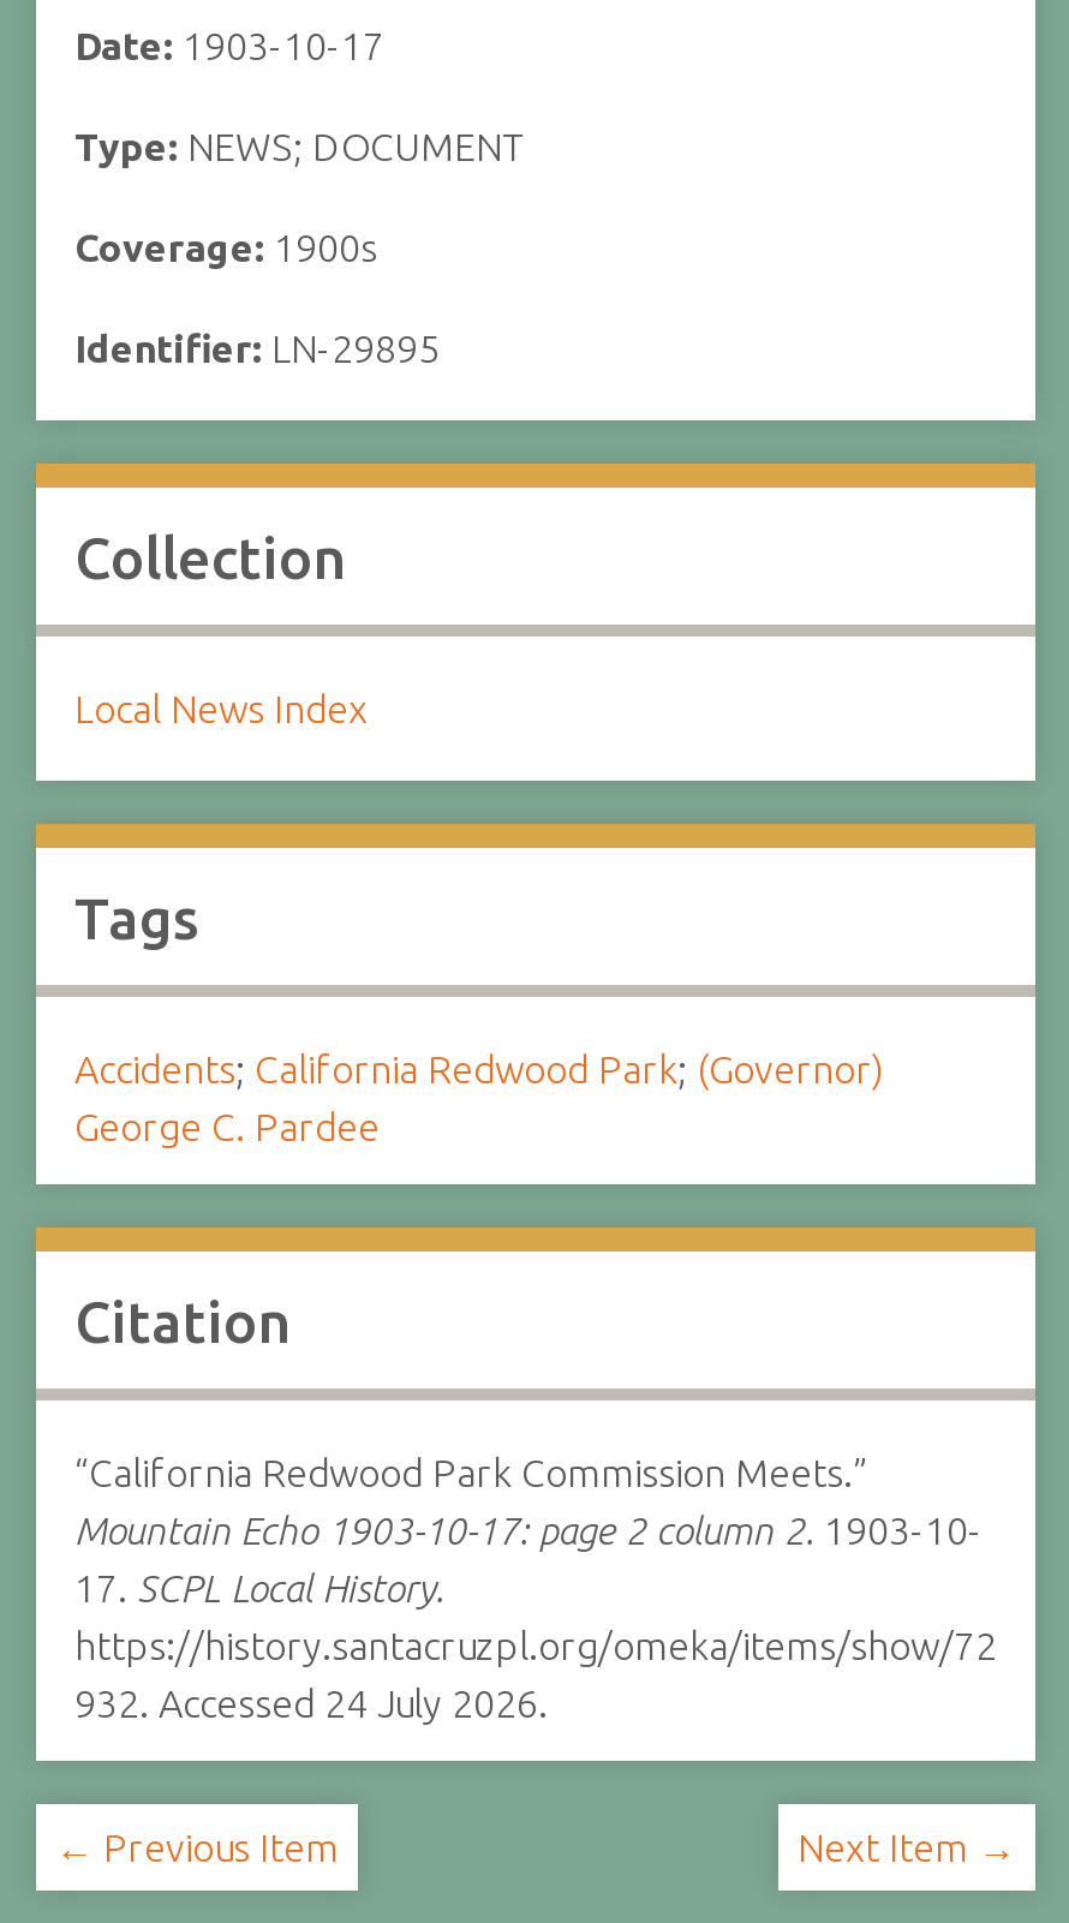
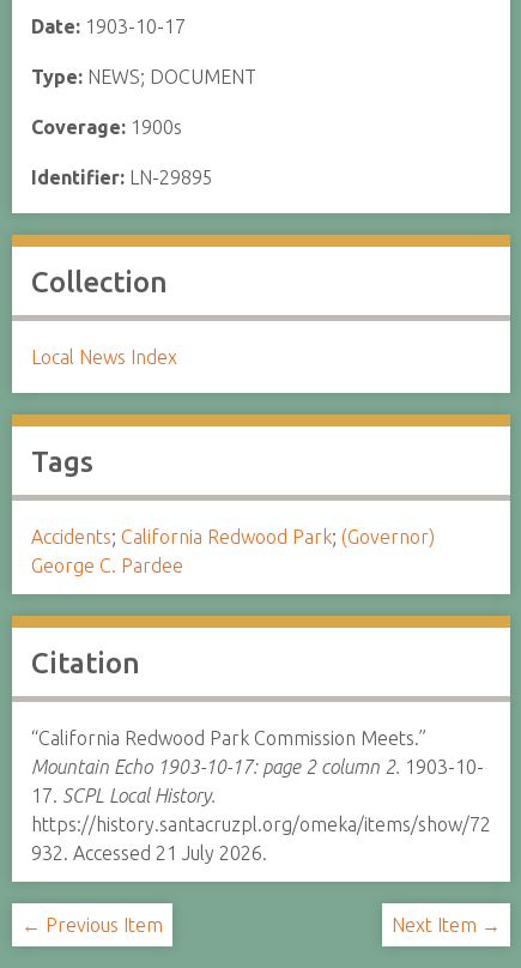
- 932. Accessed 24 July 2026.
+ 932. Accessed 21 July 2026.
